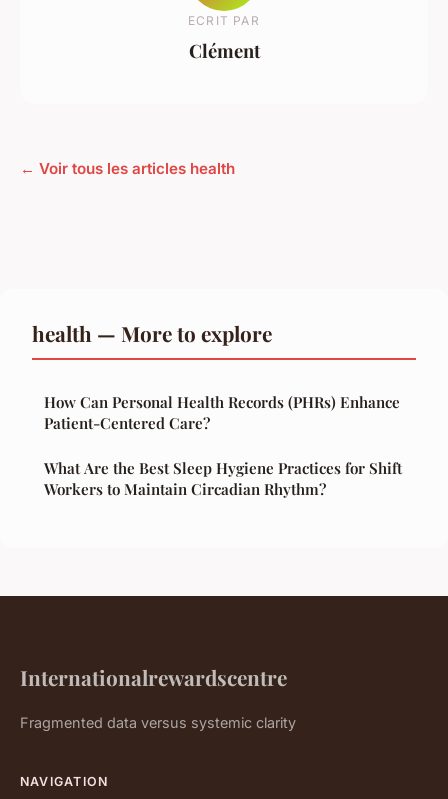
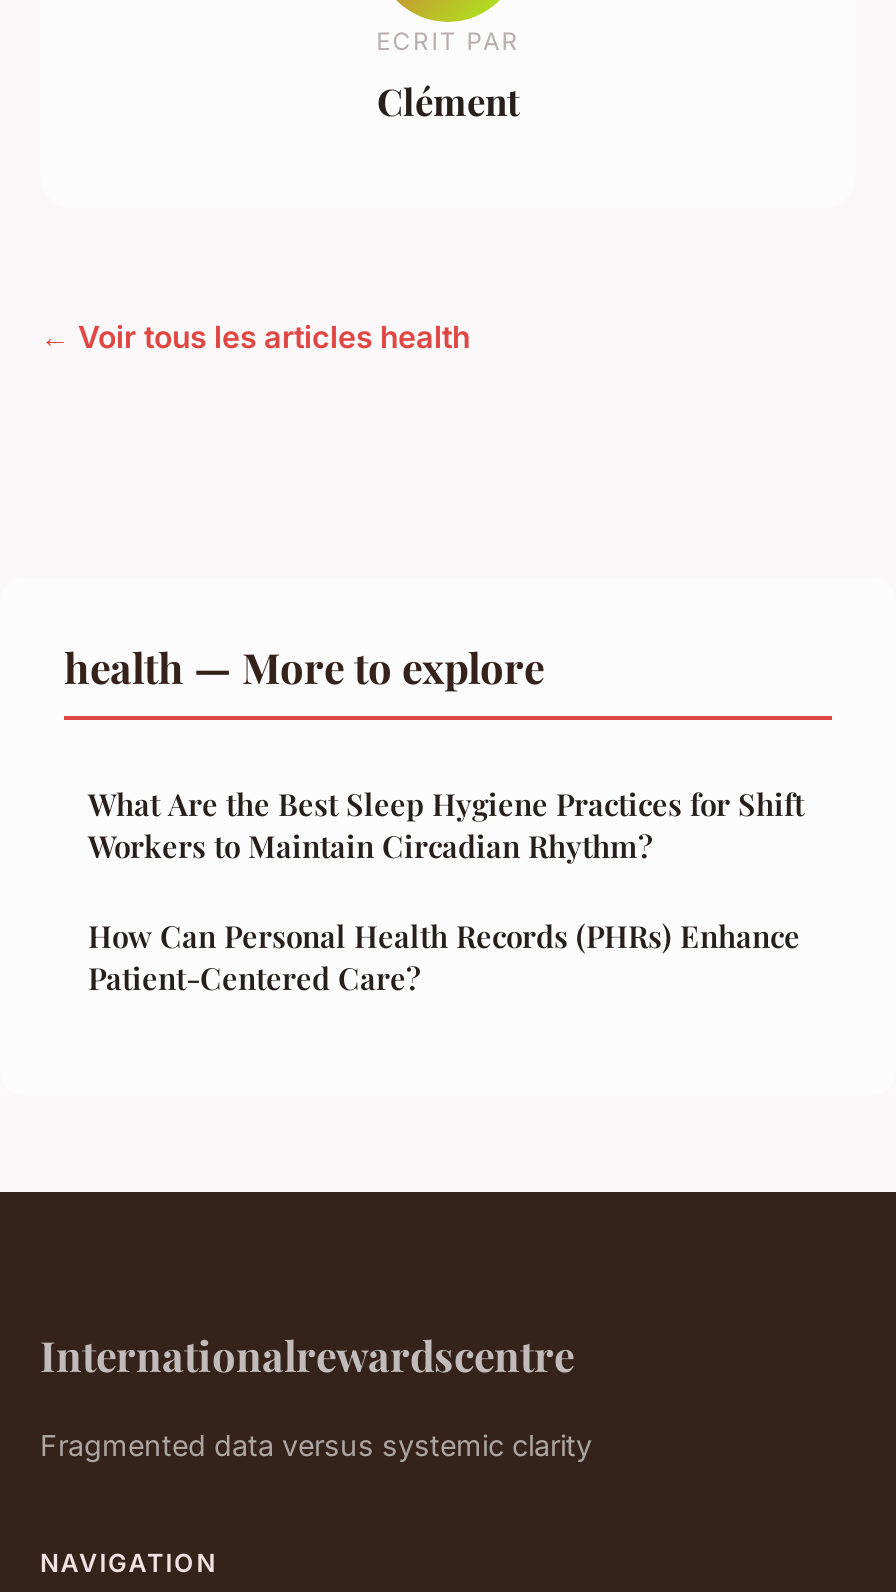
moved down: How Can Personal Health Records (PHRs) Enhance | Patient-Centered Care?

moved up: What Are the Best Sleep Hygiene Practices for Shift | Workers to Maintain Circadian Rhythm?
